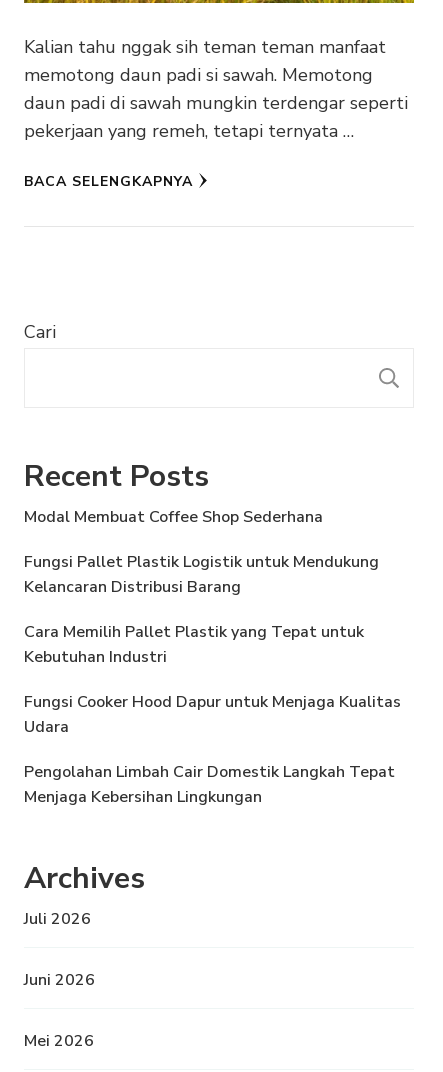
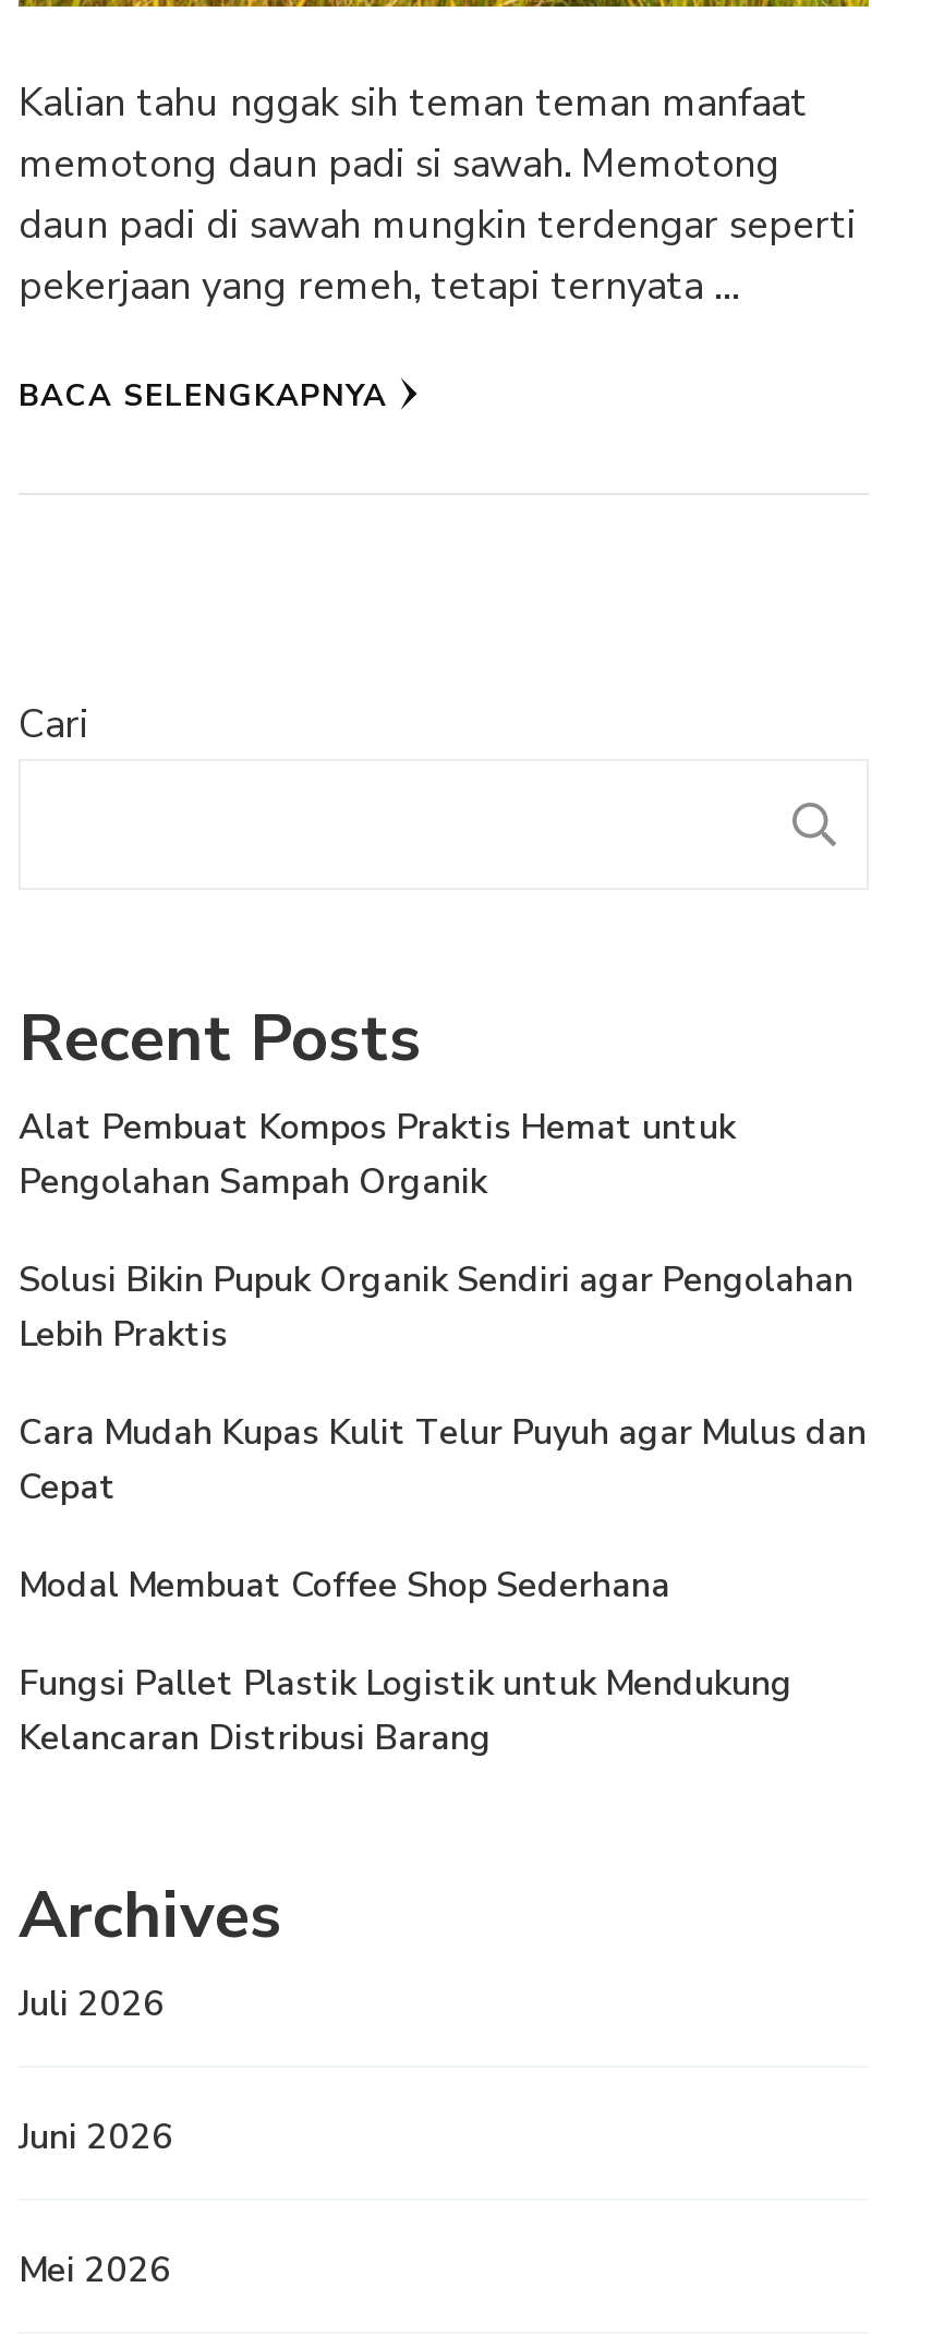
+ Alat Pembuat Kompos Praktis Hemat untuk
+ Pengolahan Sampah Organik
+ Solusi Bikin Pupuk Organik Sendiri agar Pengolahan
+ Lebih Praktis
+ Cara Mudah Kupas Kulit Telur Puyuh agar Mulus dan
+ Cepat

moved down: Modal Membuat Coffee Shop Sederhana | Fungsi Pallet Plastik Logistik untuk Mendukung | Kelancaran Distribusi Barang

- Cara Memilih Pallet Plastik yang Tepat untuk
- Kebutuhan Industri
- Fungsi Cooker Hood Dapur untuk Menjaga Kualitas
- Udara
- Pengolahan Limbah Cair Domestik Langkah Tepat
- Menjaga Kebersihan Lingkungan
